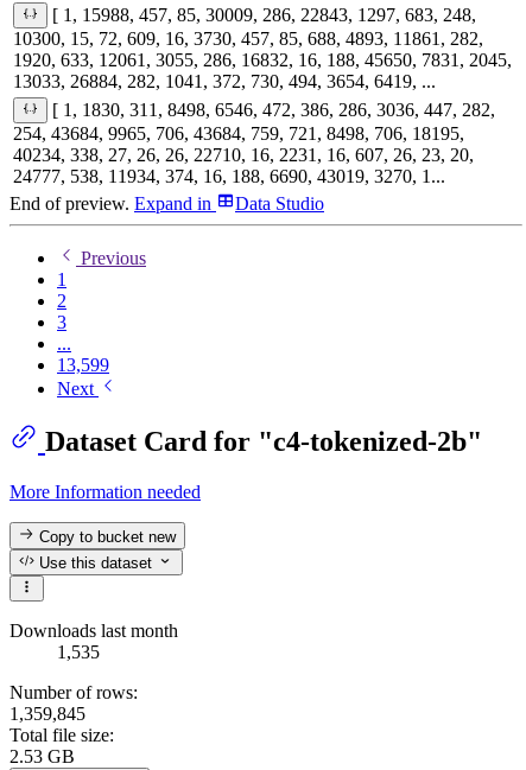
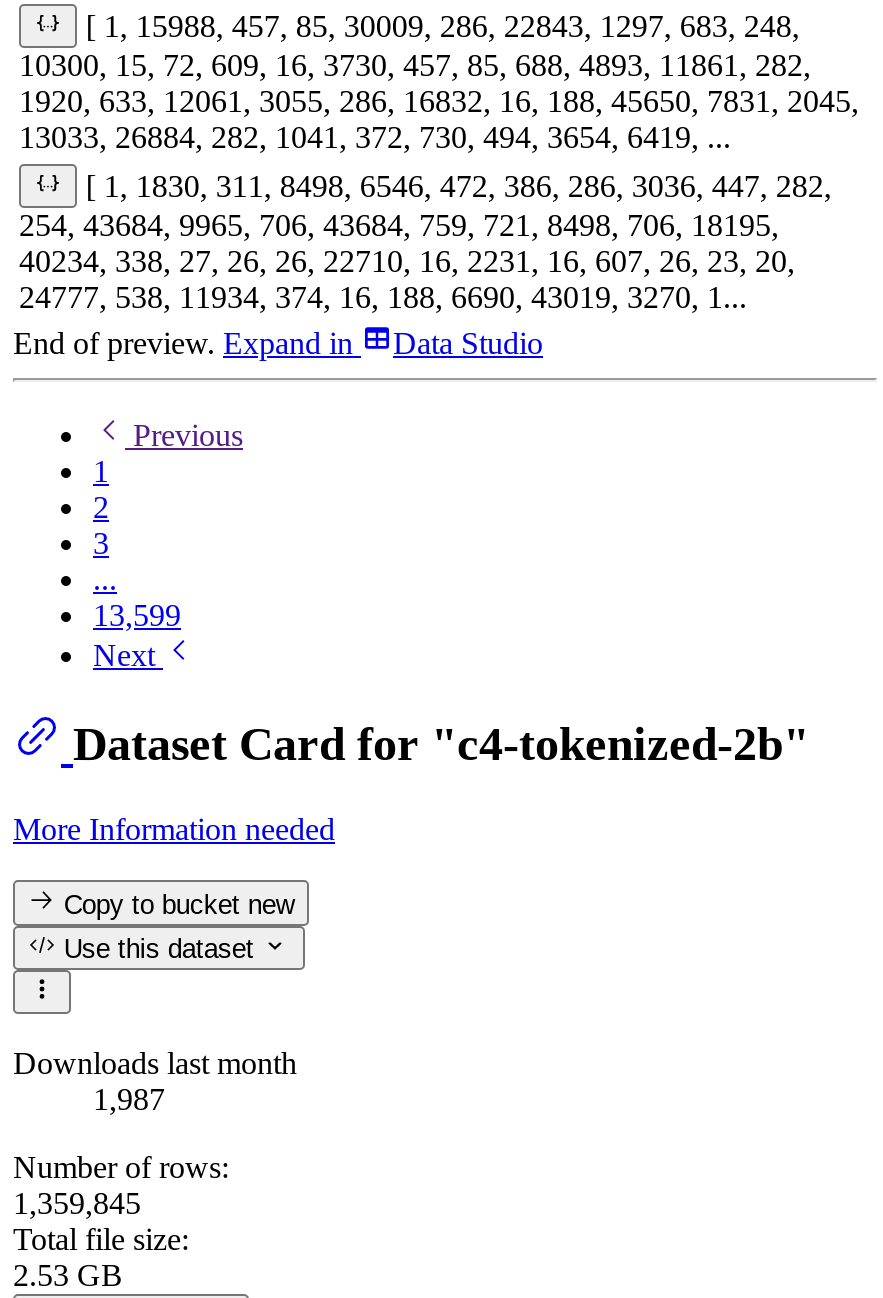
- 1,535
+ 1,987
